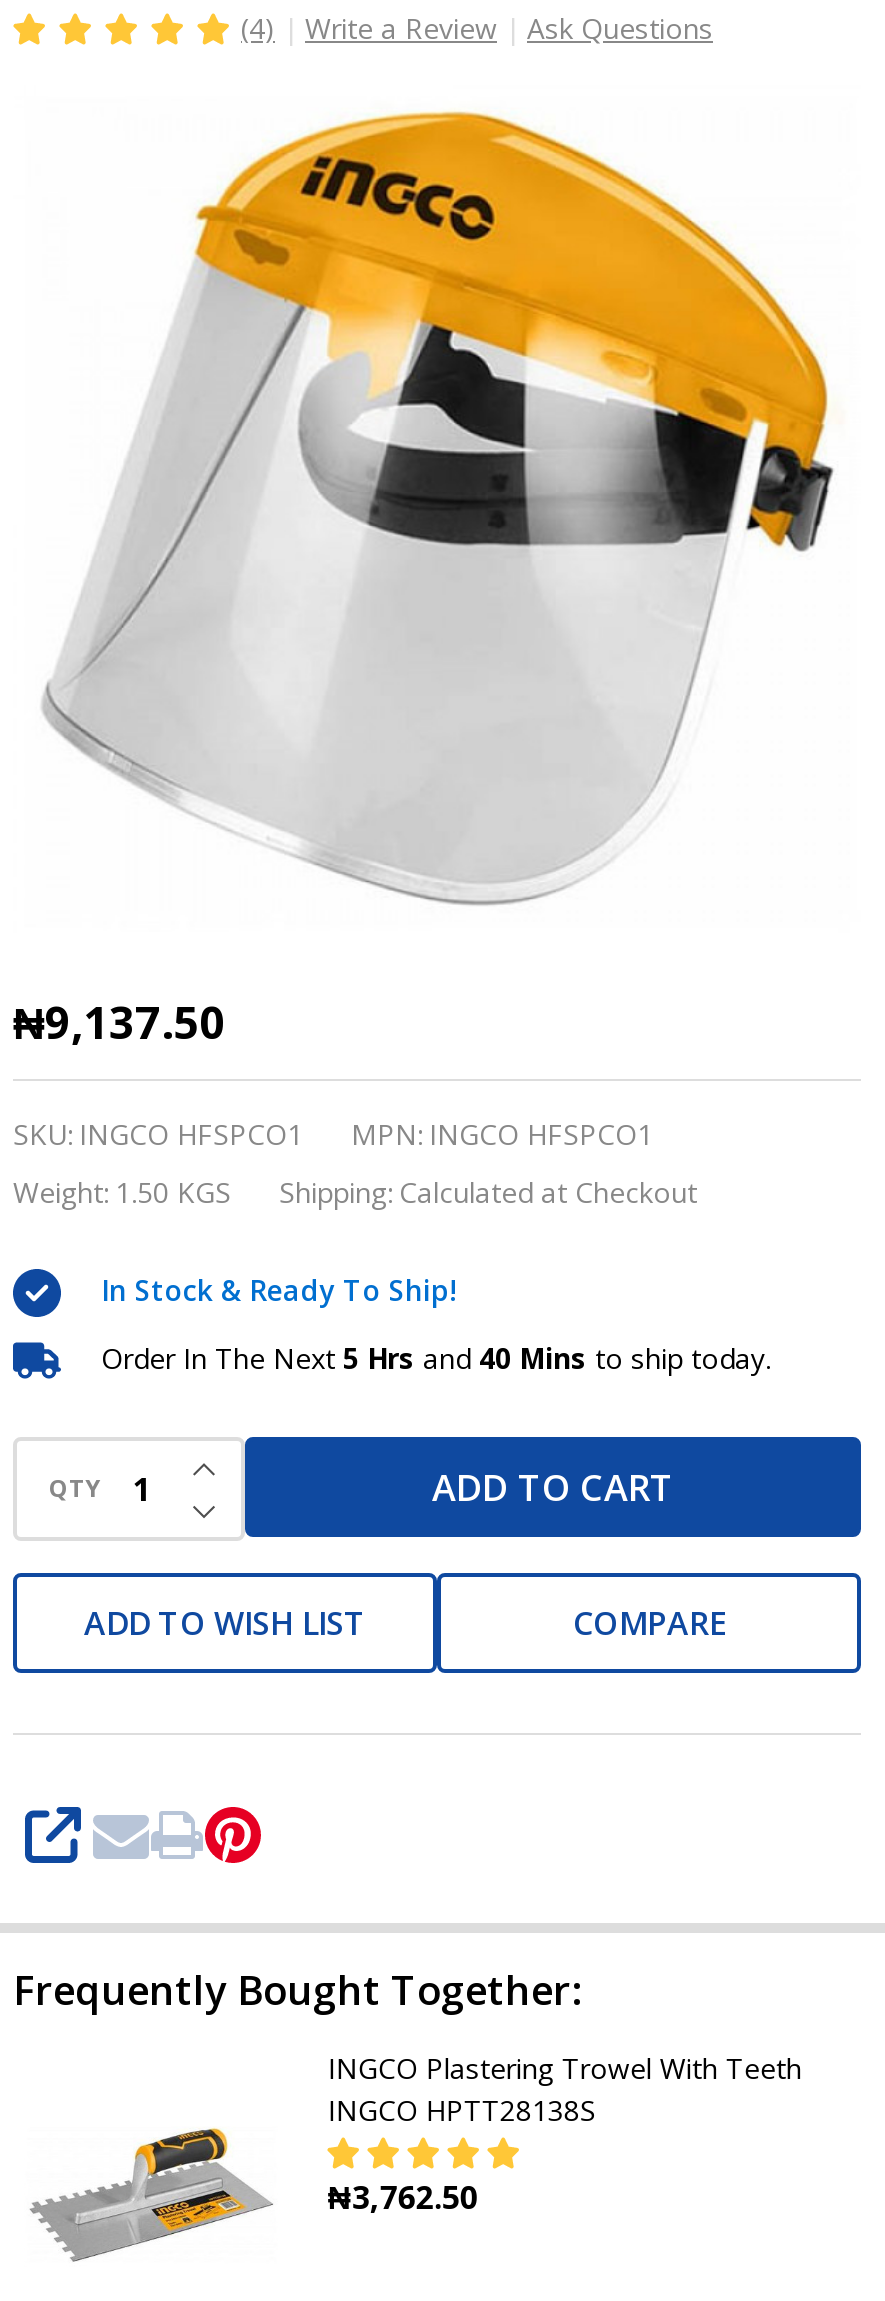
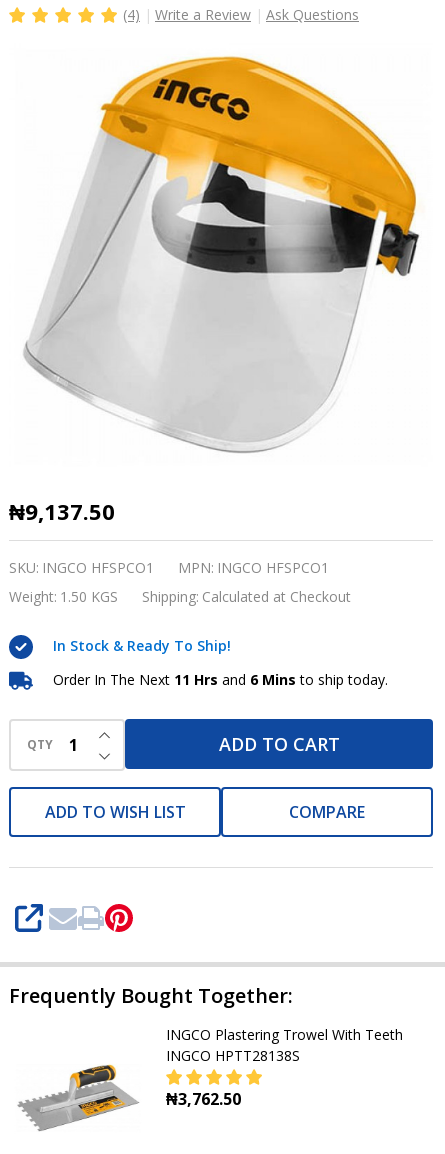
- Order In The Next 5 Hrs and 40 Mins to ship today.
+ Order In The Next 11 Hrs and 6 Mins to ship today.
